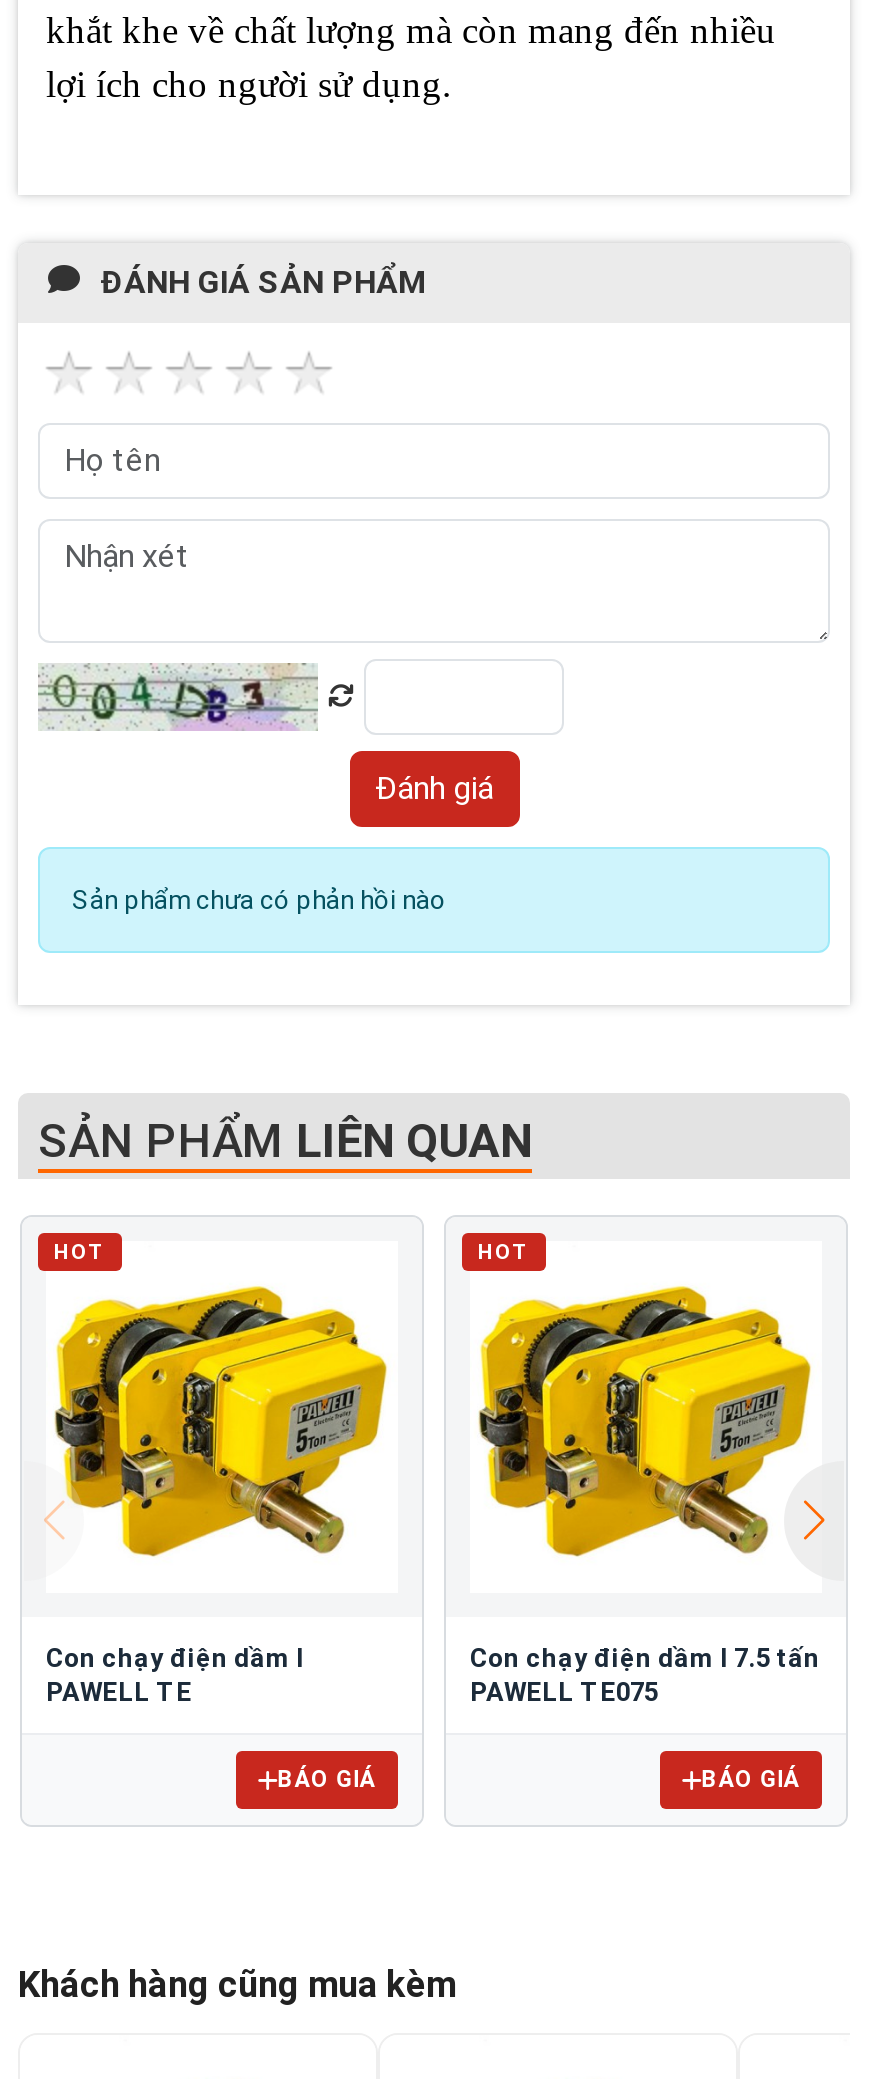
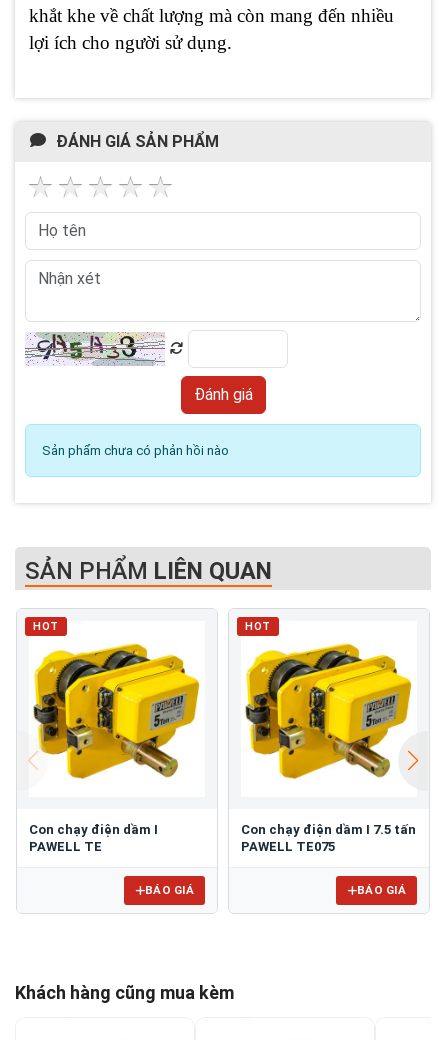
- [image]
+ [image]
